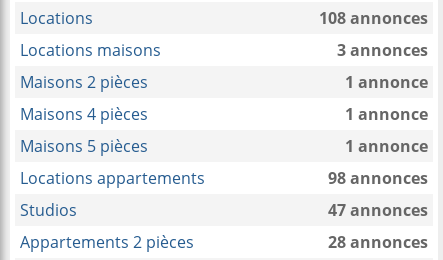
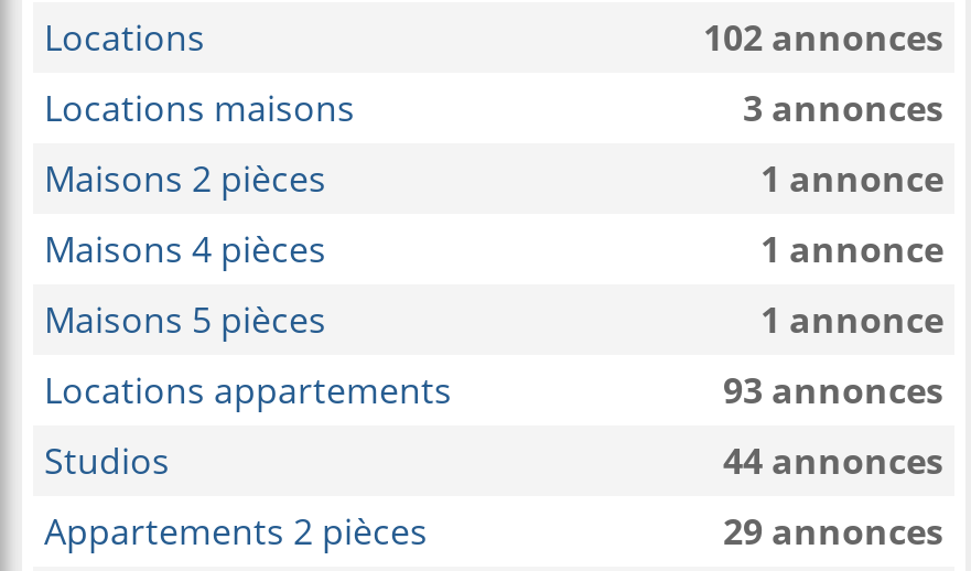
- 108 annonces
+ 102 annonces

- 98 annonces
+ 93 annonces

- 47 annonces
+ 44 annonces

- 28 annonces
+ 29 annonces
